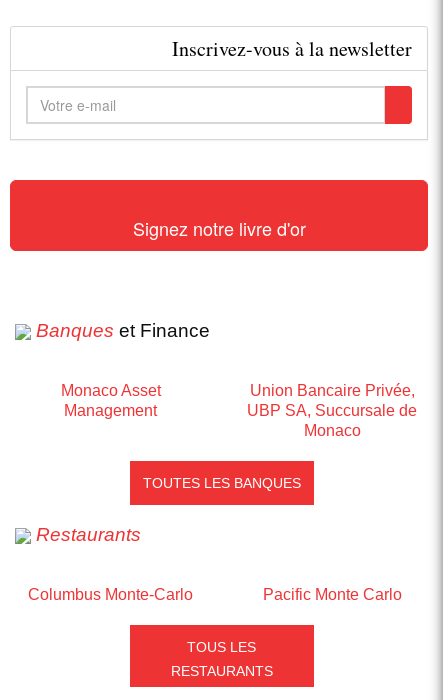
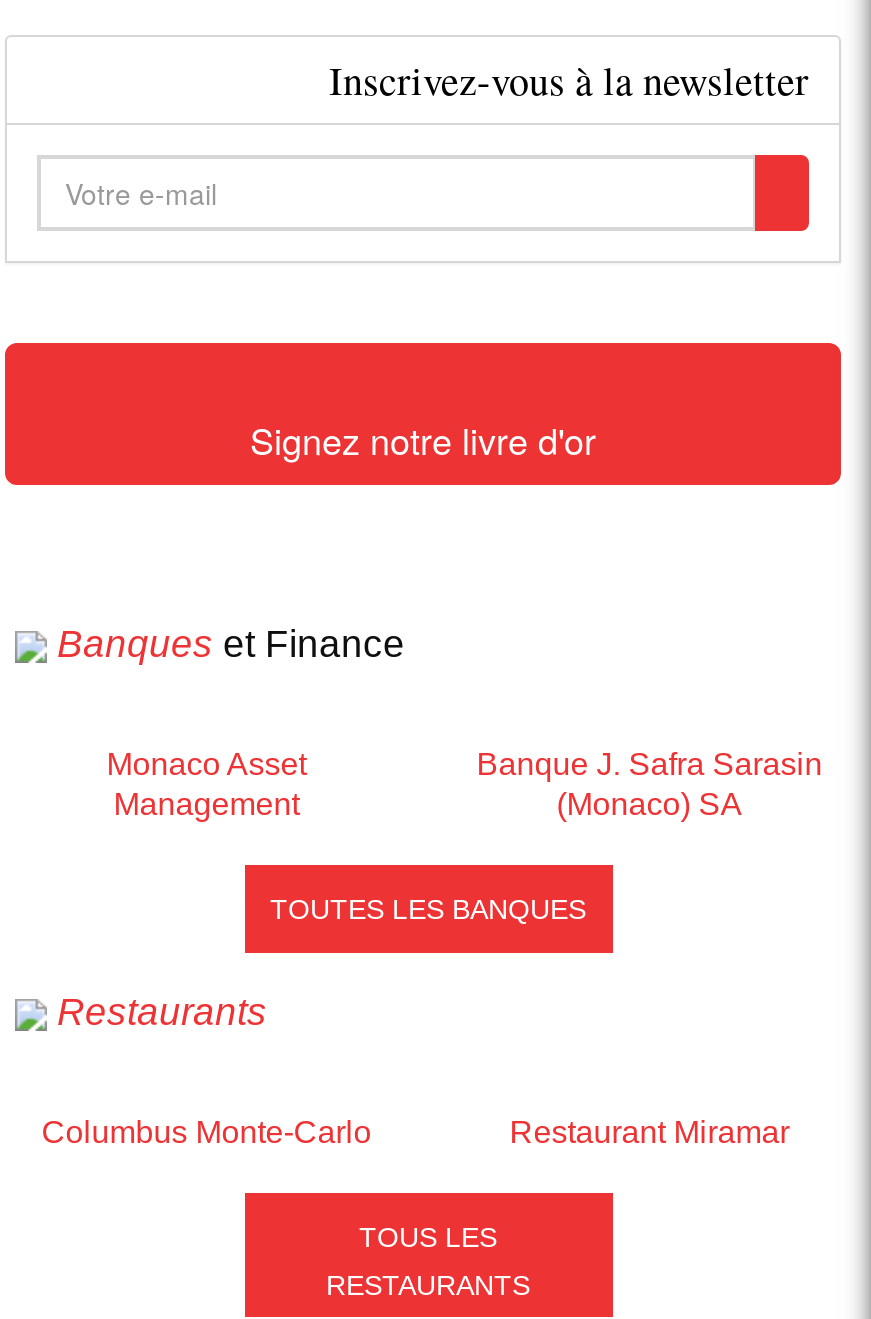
- Union Bancaire Privée,
- UBP SA, Succursale de
- Monaco
+ Banque J. Safra Sarasin
+ (Monaco) SA

- Pacific Monte Carlo
+ Restaurant Miramar
